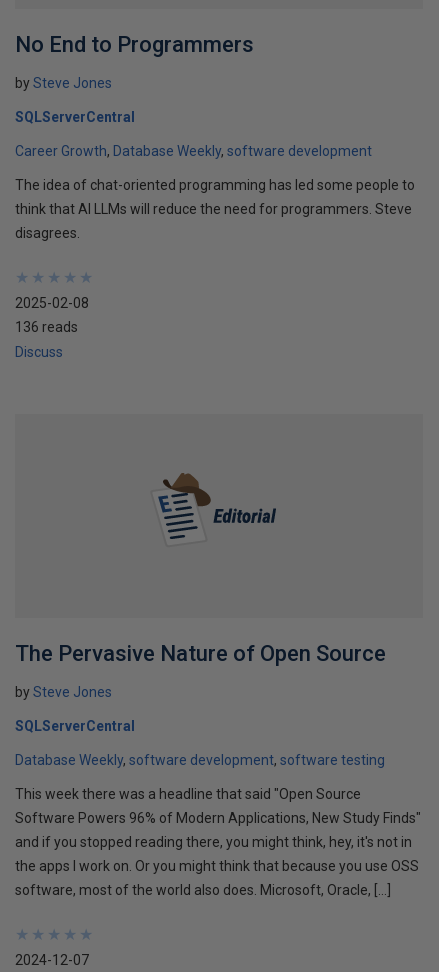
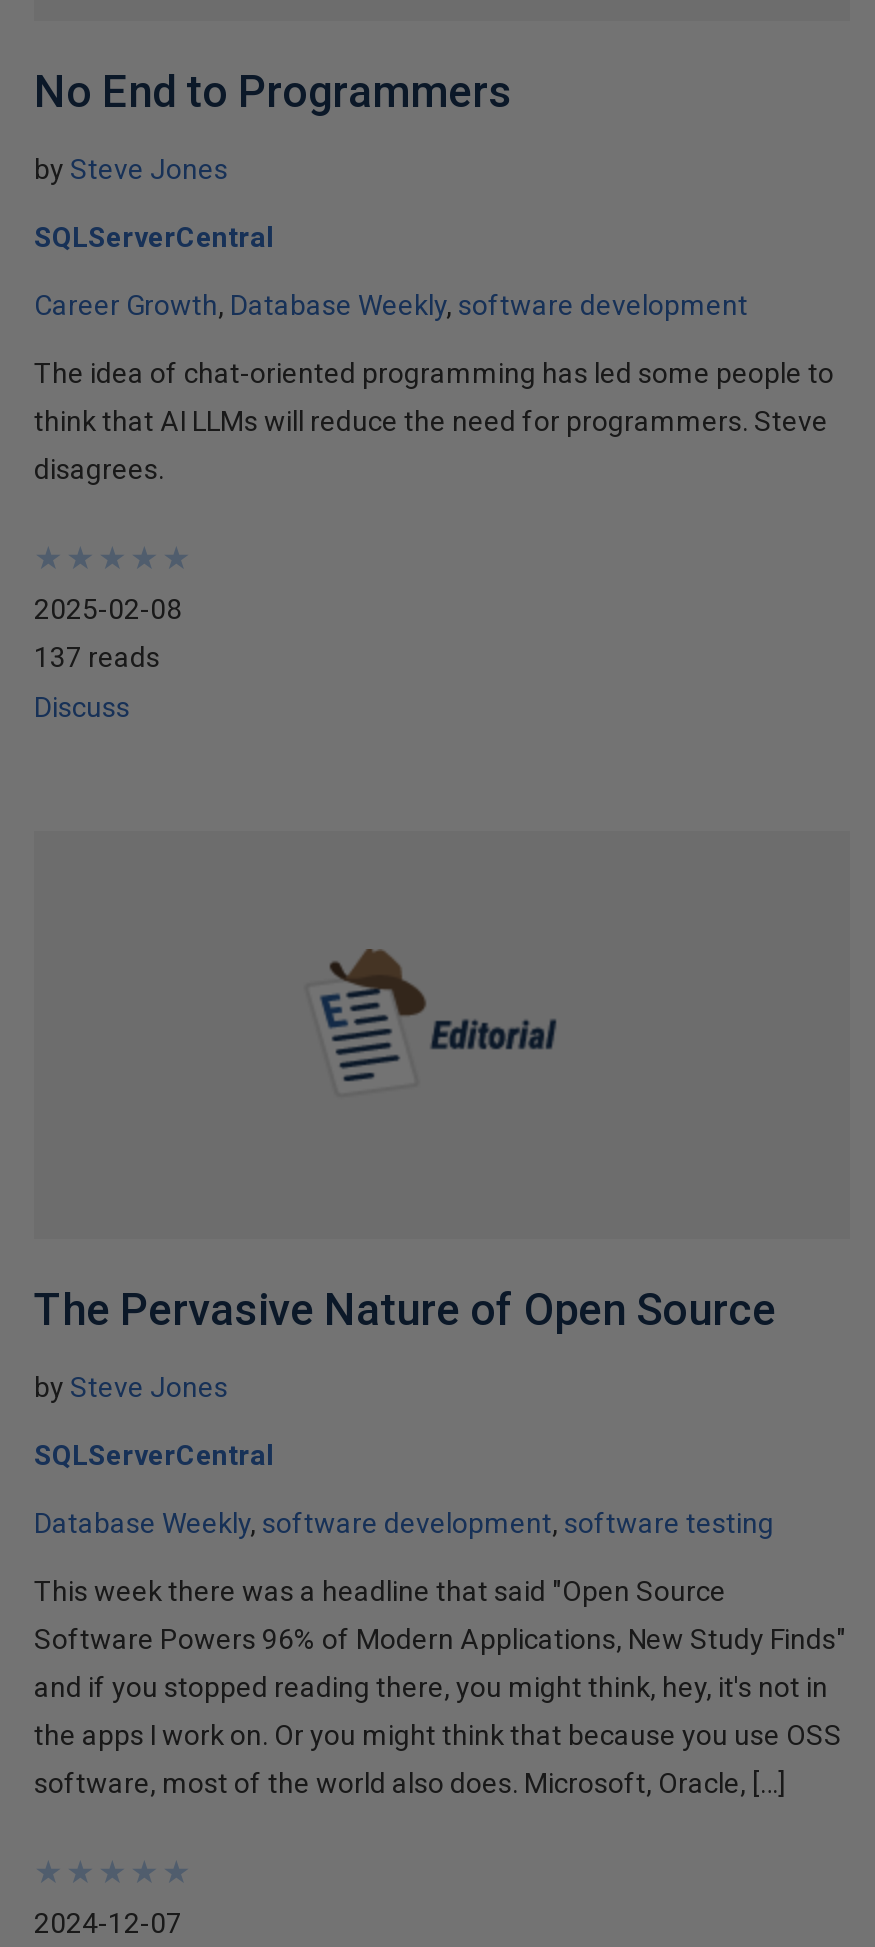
- 136 reads
+ 137 reads
